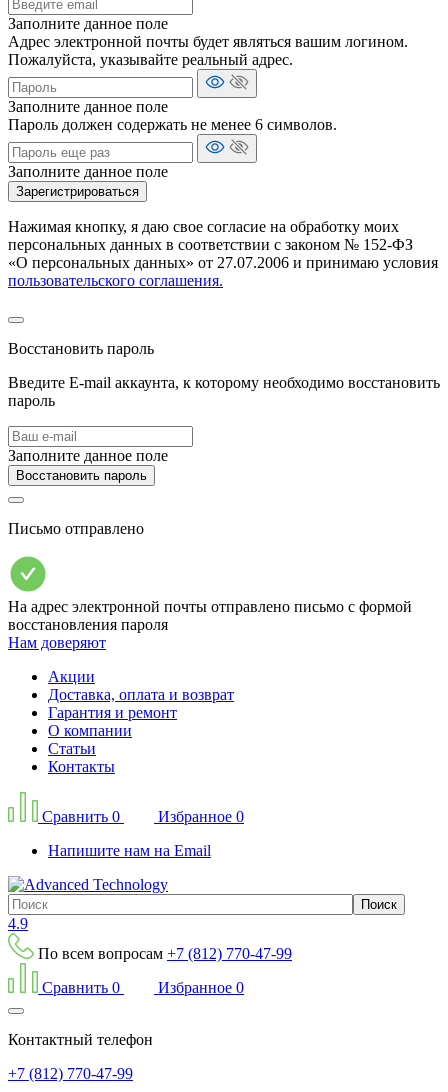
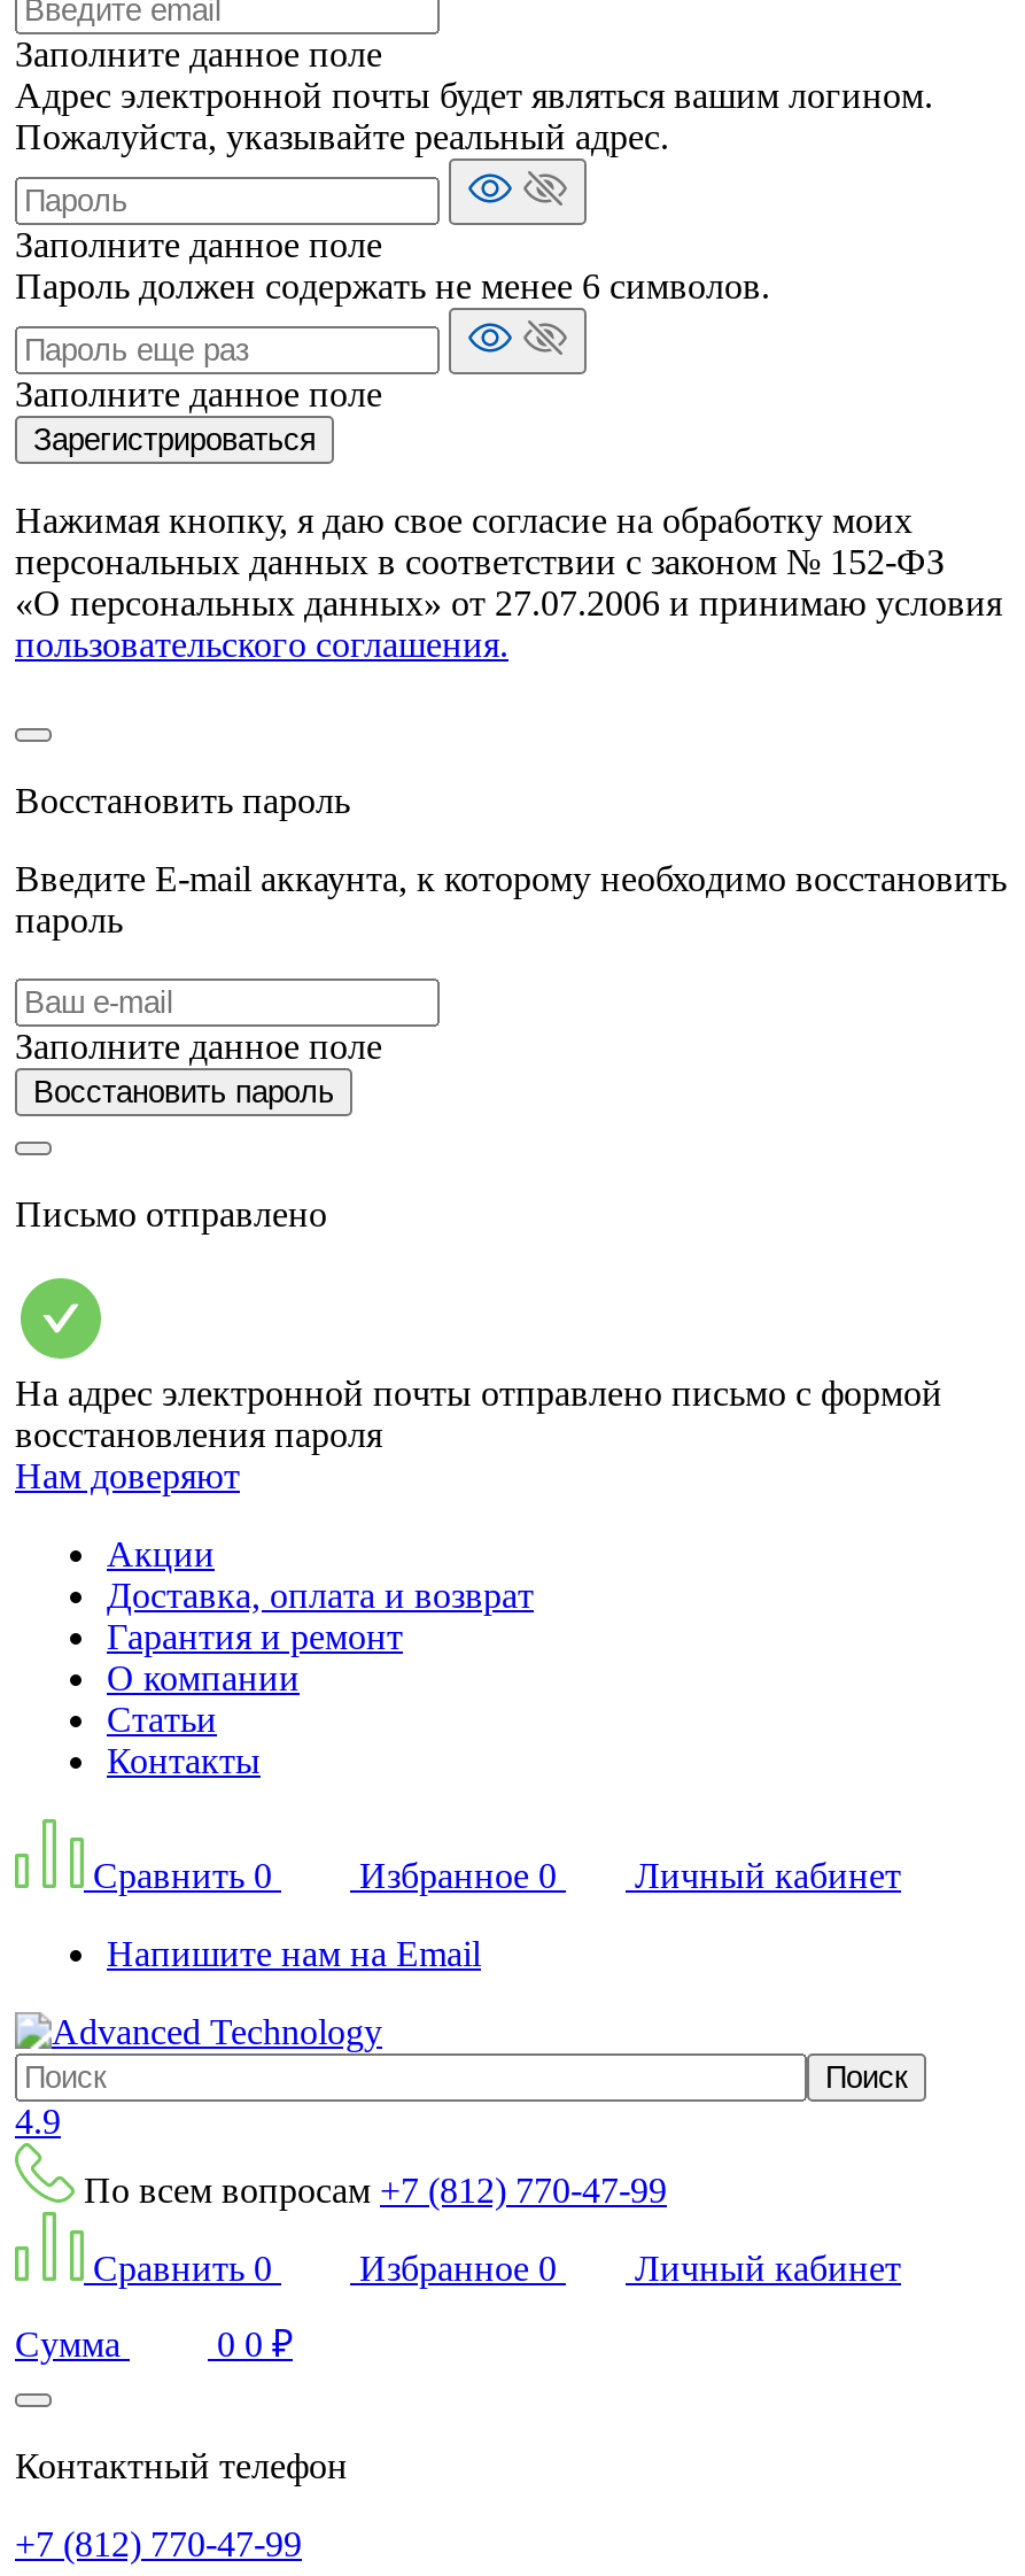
+ Личный кабинет

+ Личный кабинет
+ Сумма
+ 0 0 ₽
